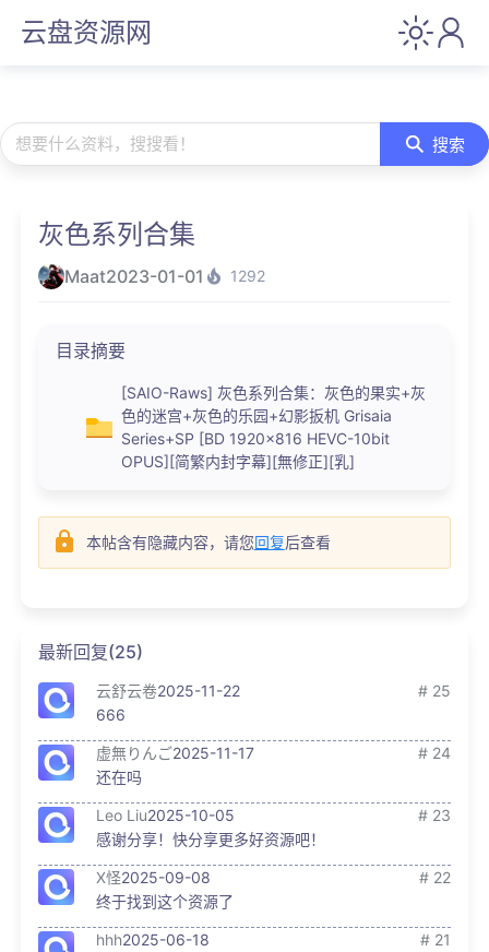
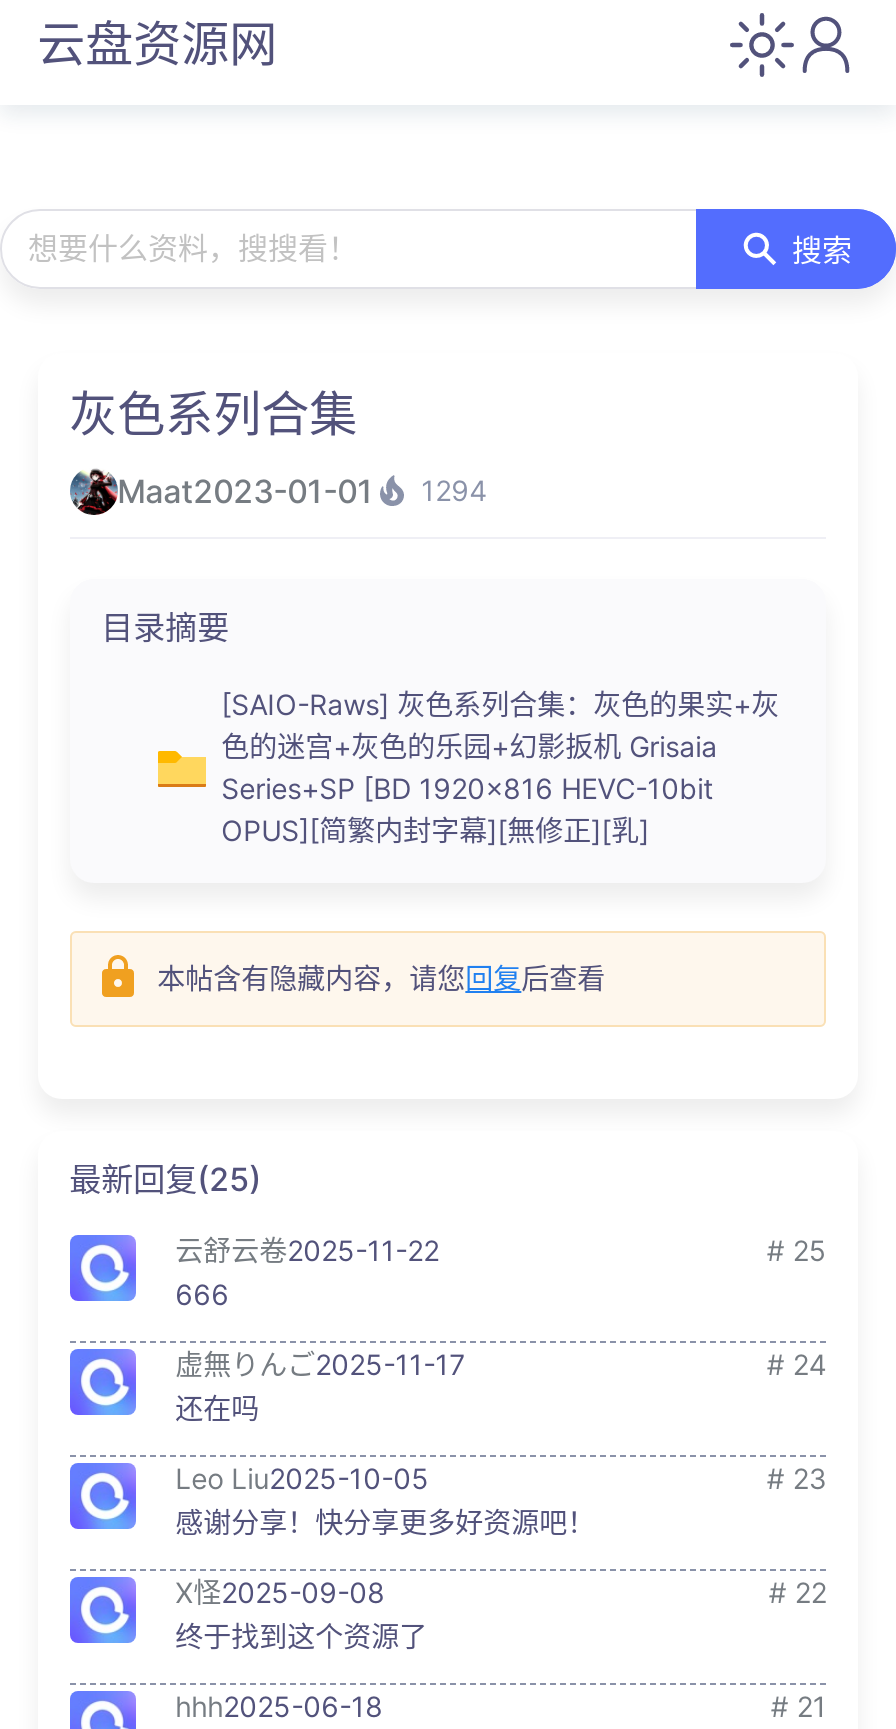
- Maat2023-01-01 1292
+ Maat2023-01-01 1294
